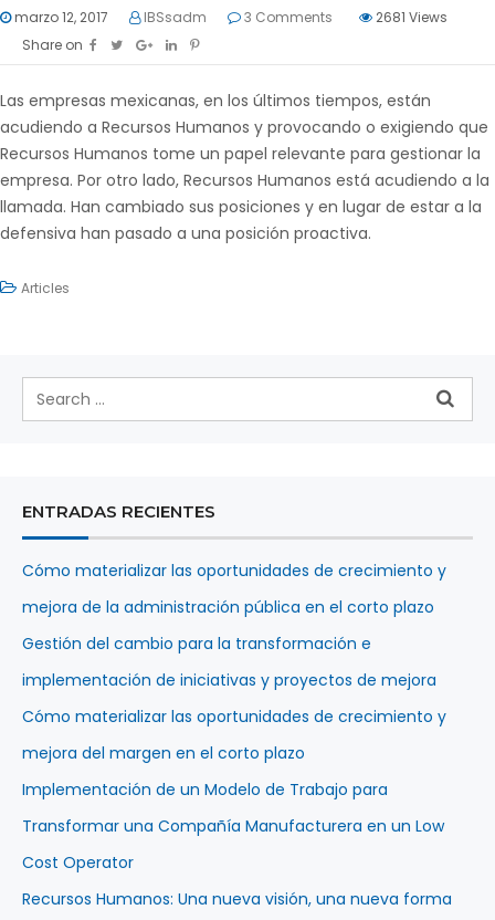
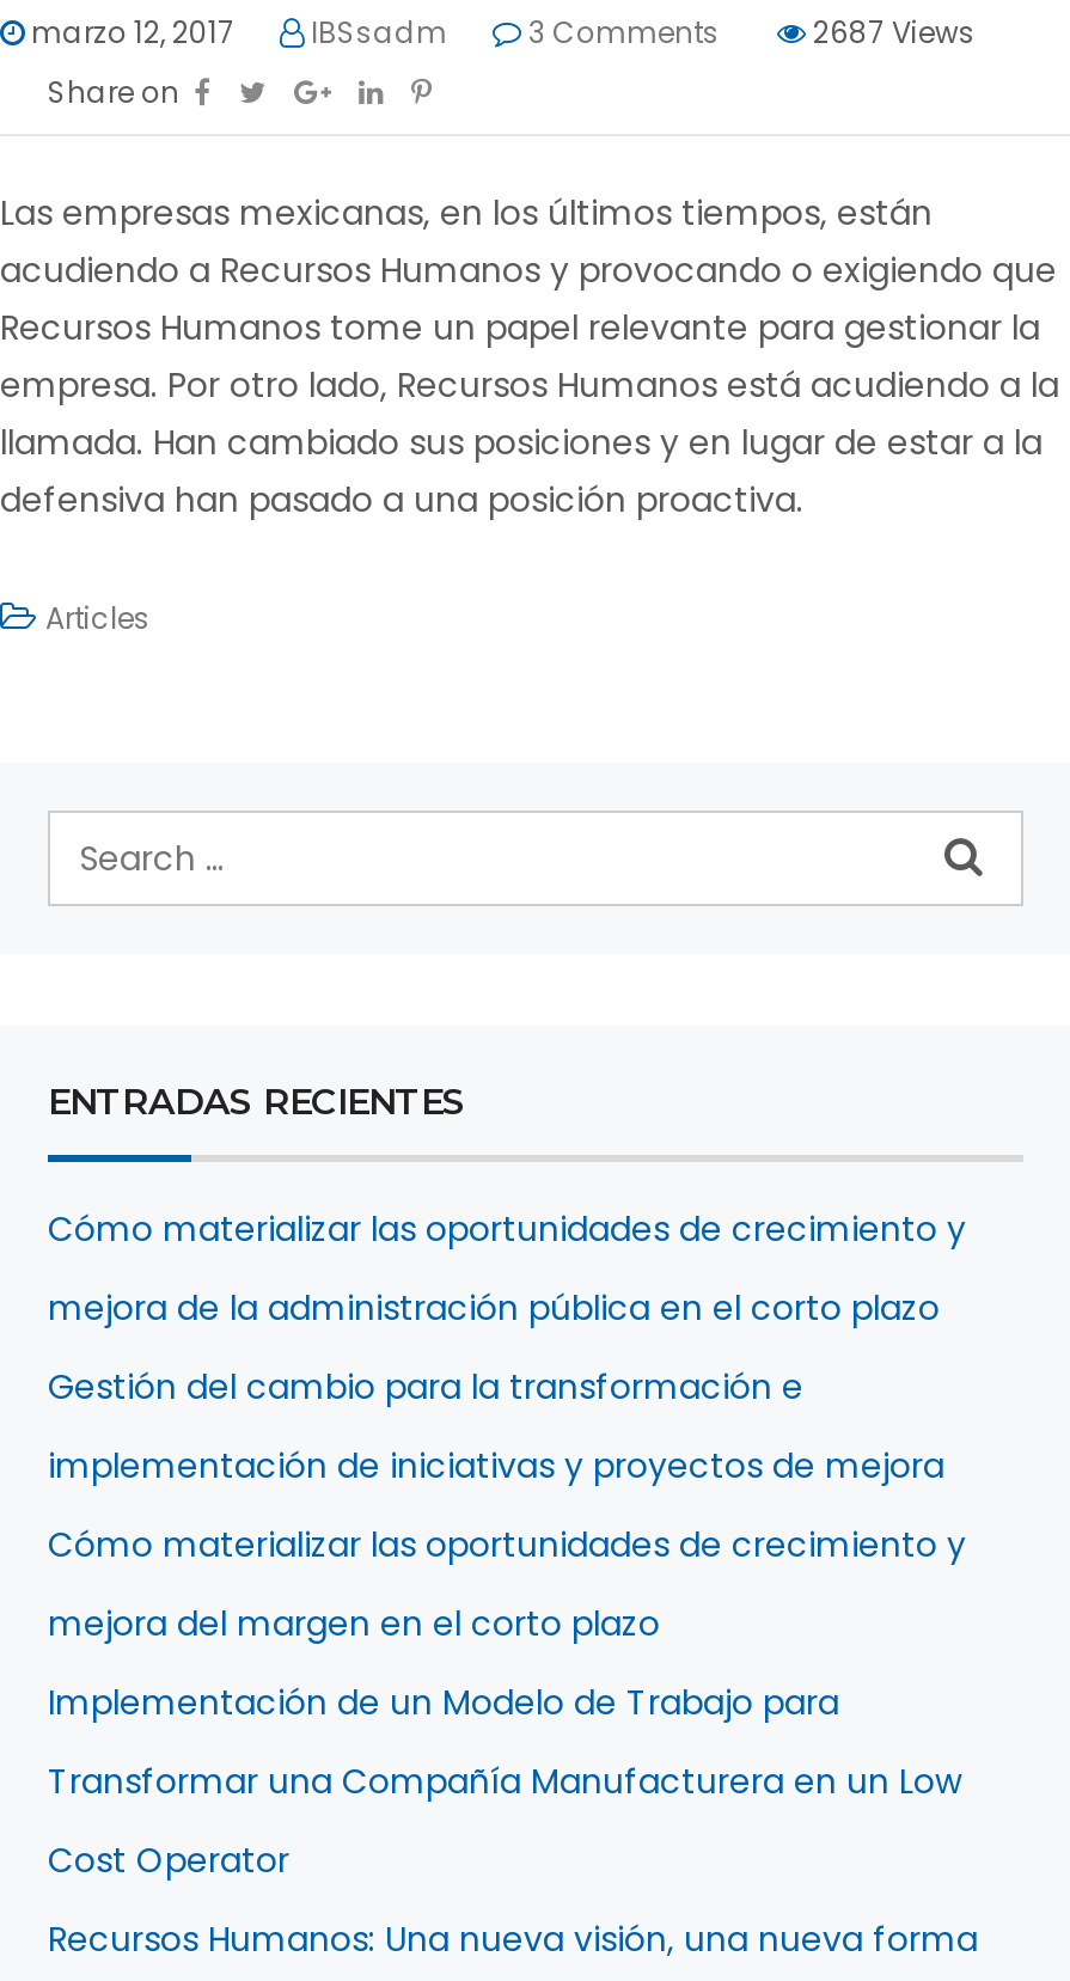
- 2681 Views
+ 2687 Views
